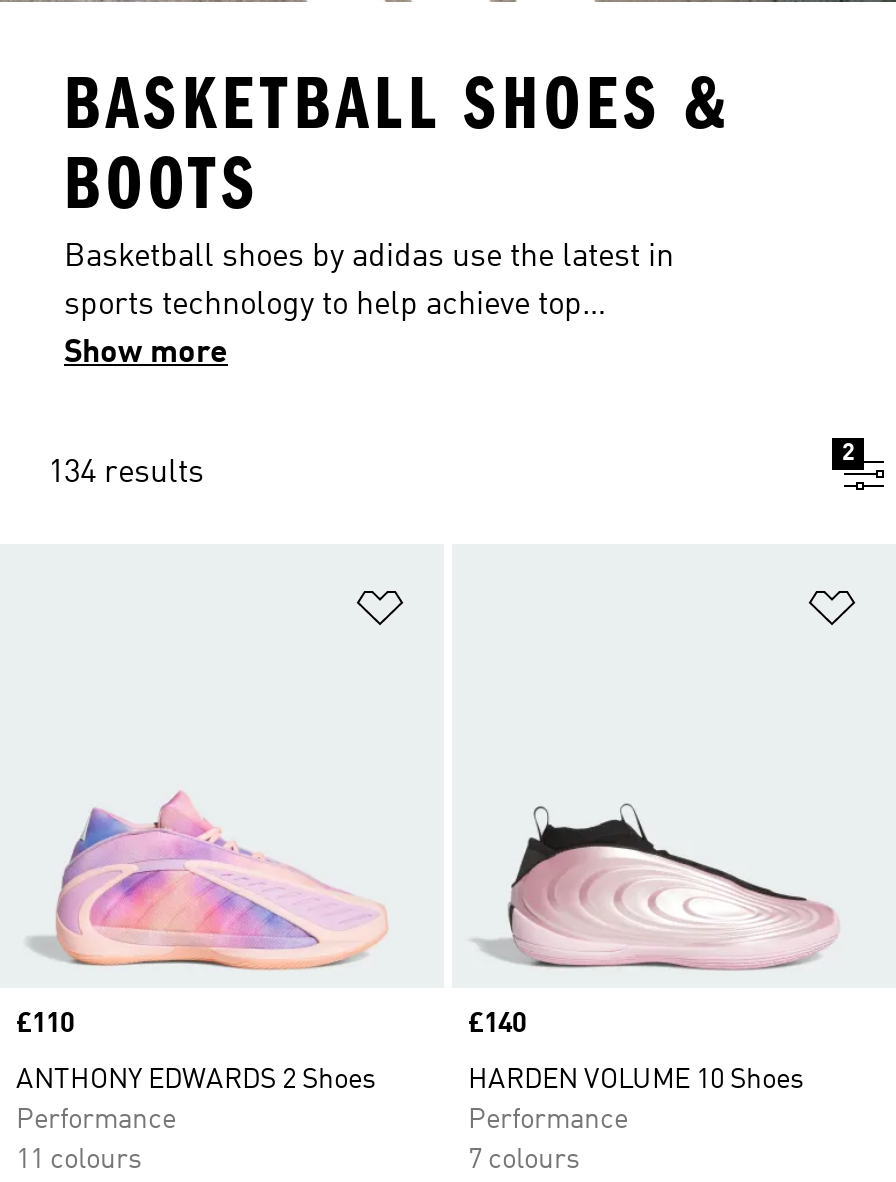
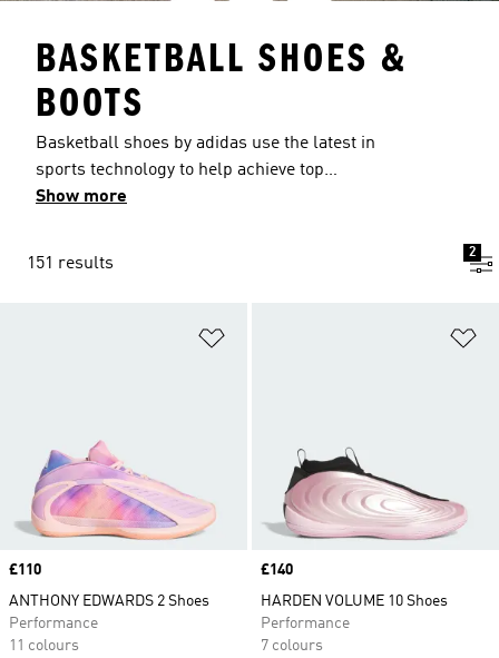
- 134 results
+ 151 results
